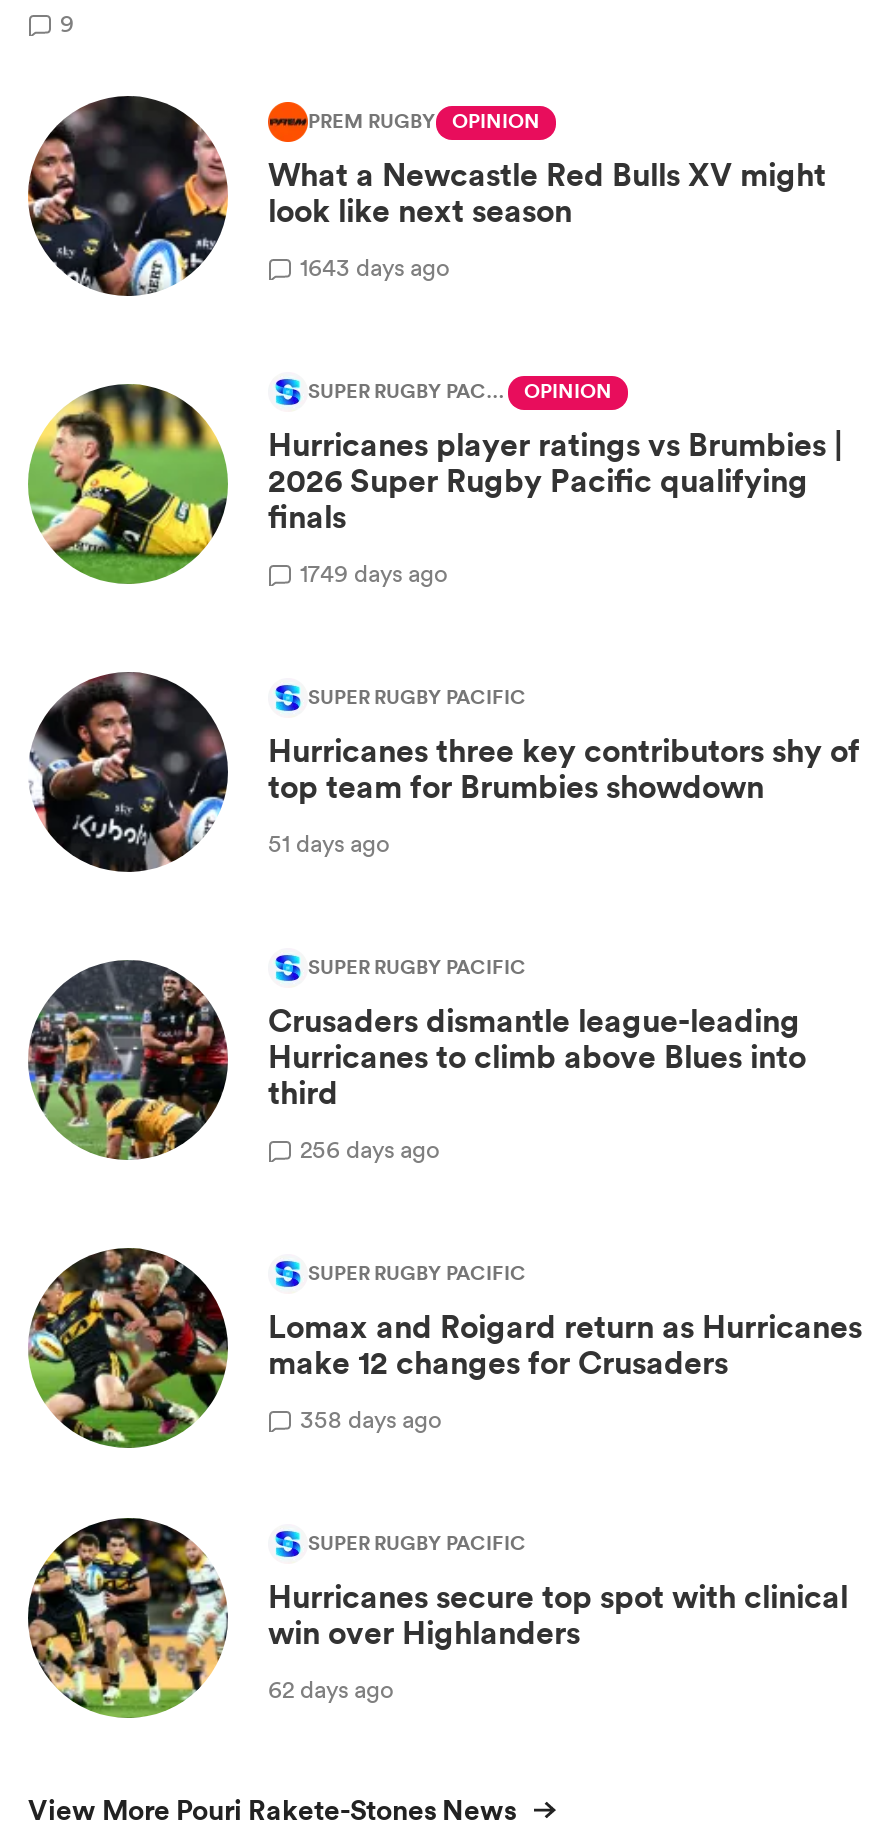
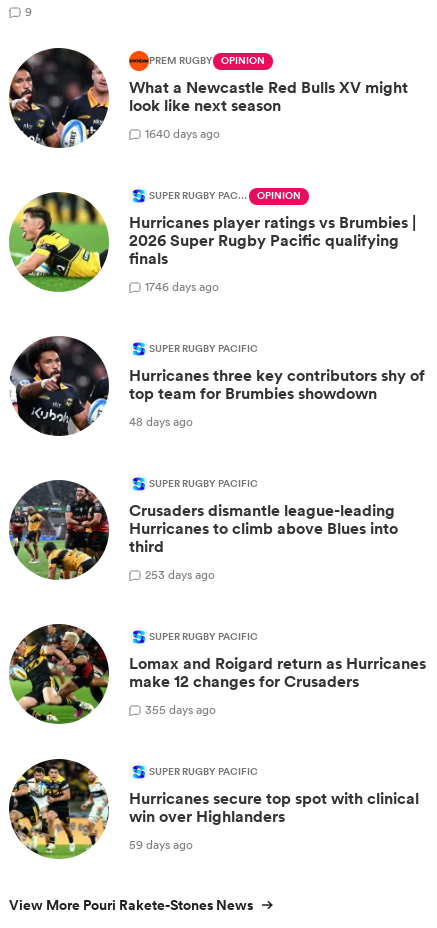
- 1643 days ago
+ 1640 days ago

- 1749 days ago
+ 1746 days ago

- 51 days ago
+ 48 days ago

- 256 days ago
+ 253 days ago

- 358 days ago
+ 355 days ago

- 62 days ago
+ 59 days ago
